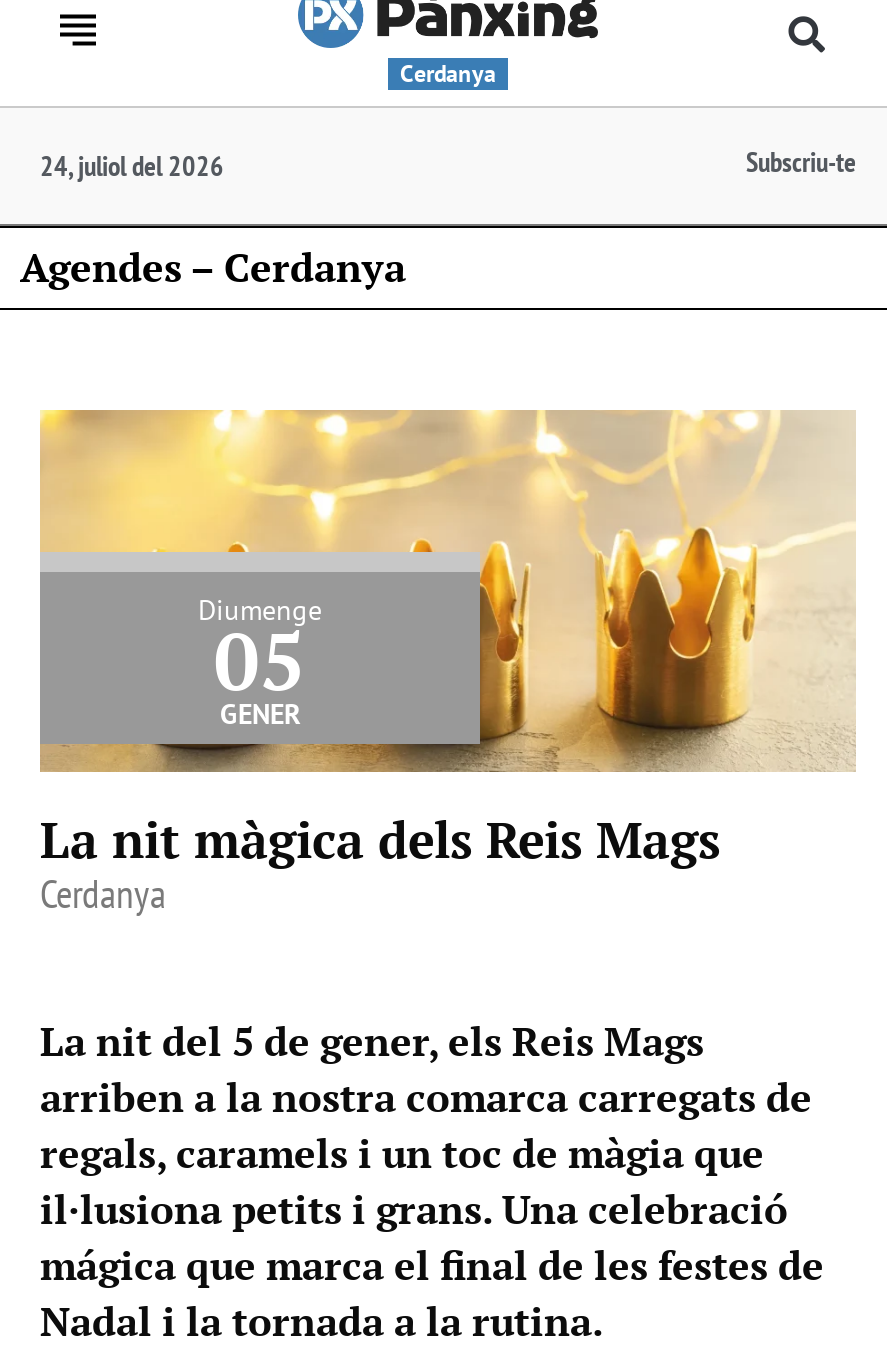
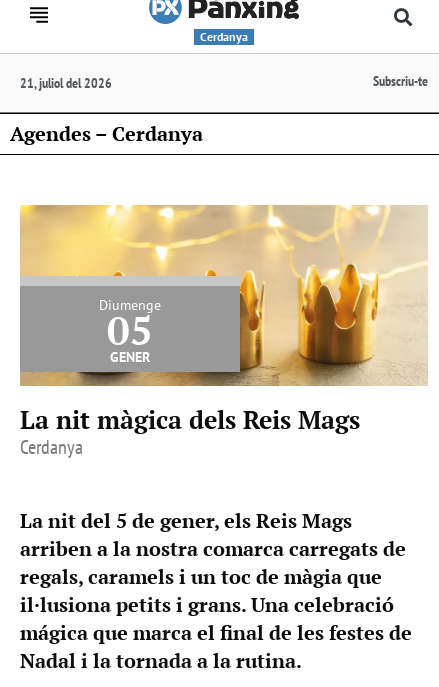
- 24, juliol del 2026
+ 21, juliol del 2026
